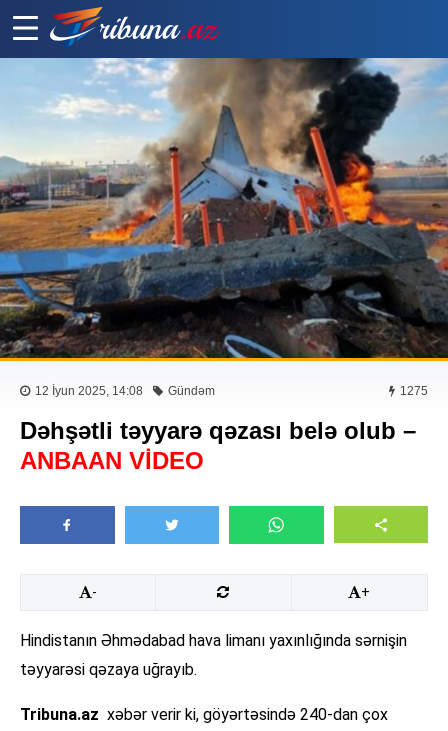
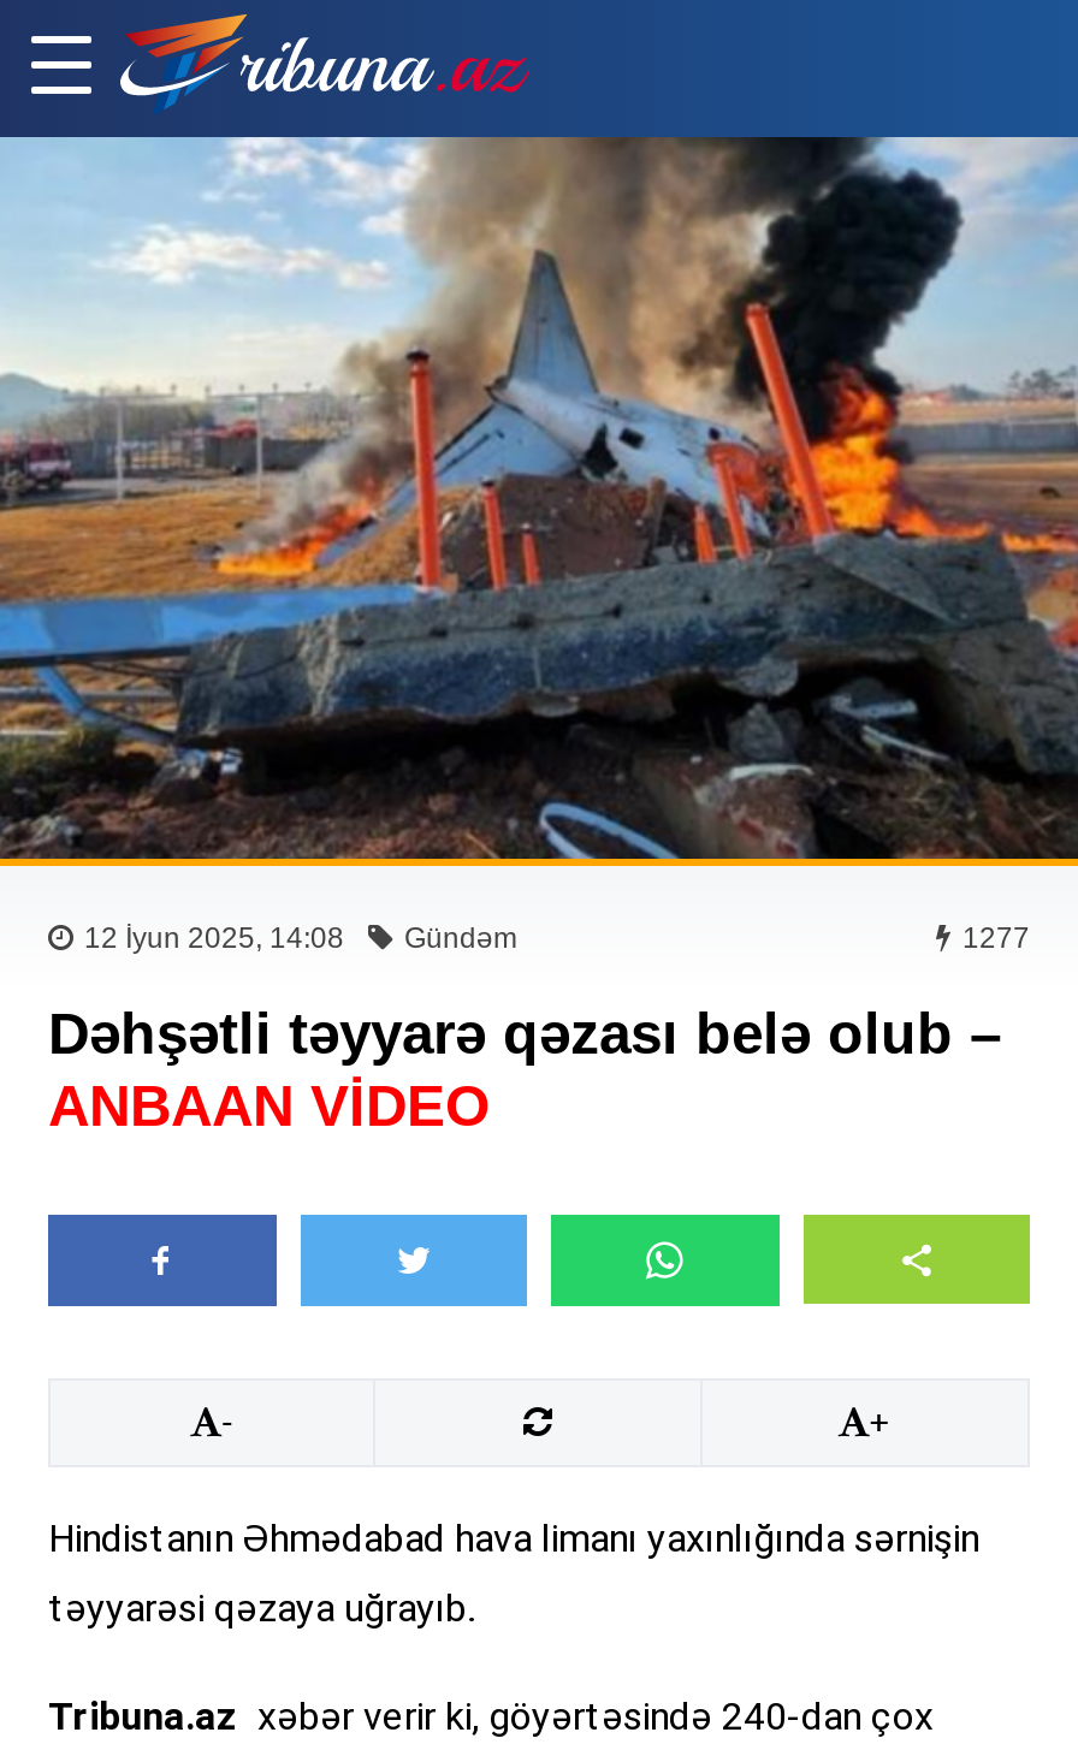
- 1275
+ 1277
